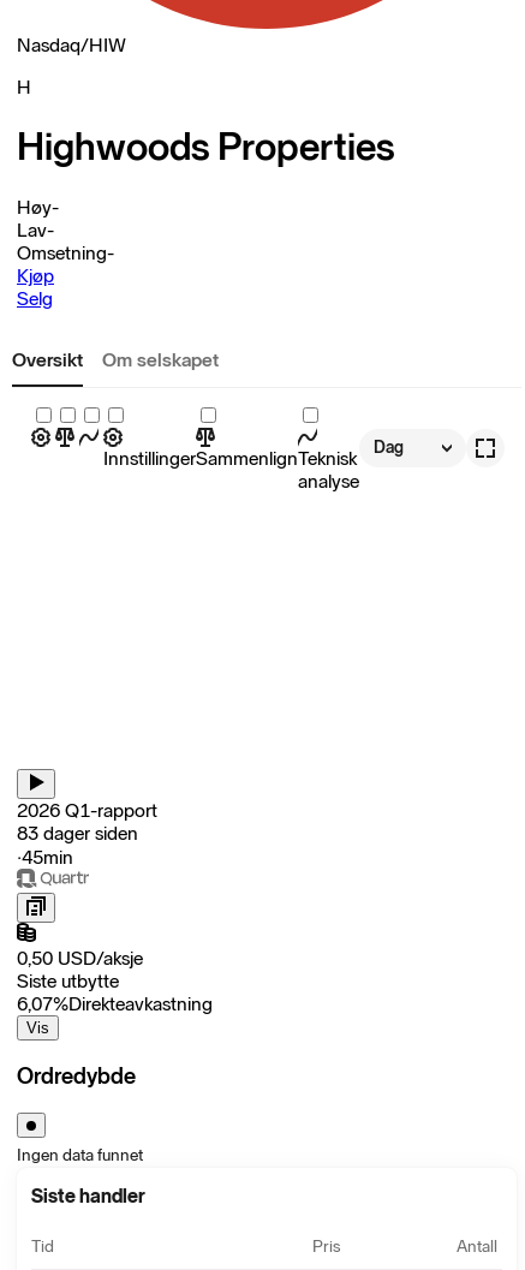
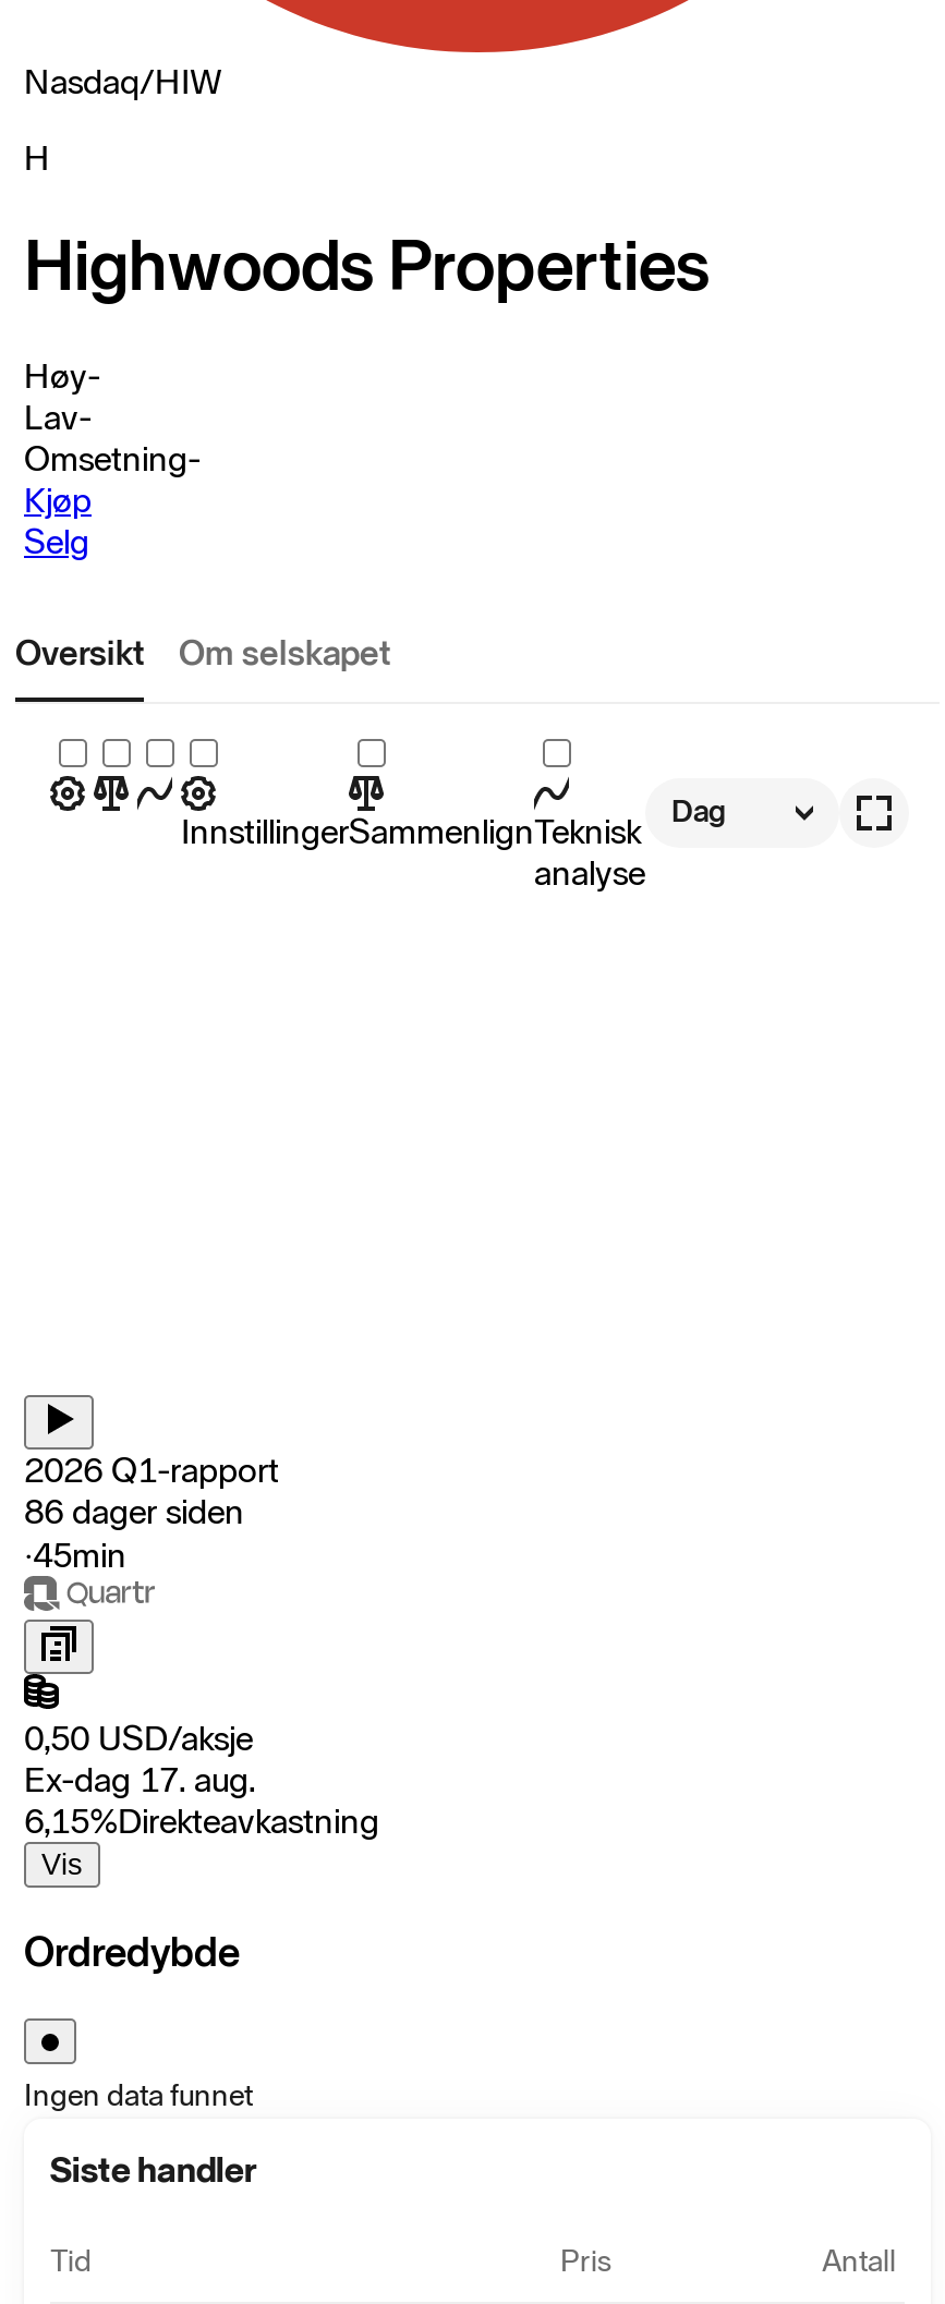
- 83 dager siden
+ 86 dager siden

- Siste utbytte
- 6,07%Direkteavkastning
+ Ex-dag 17. aug.
+ 6,15%Direkteavkastning
